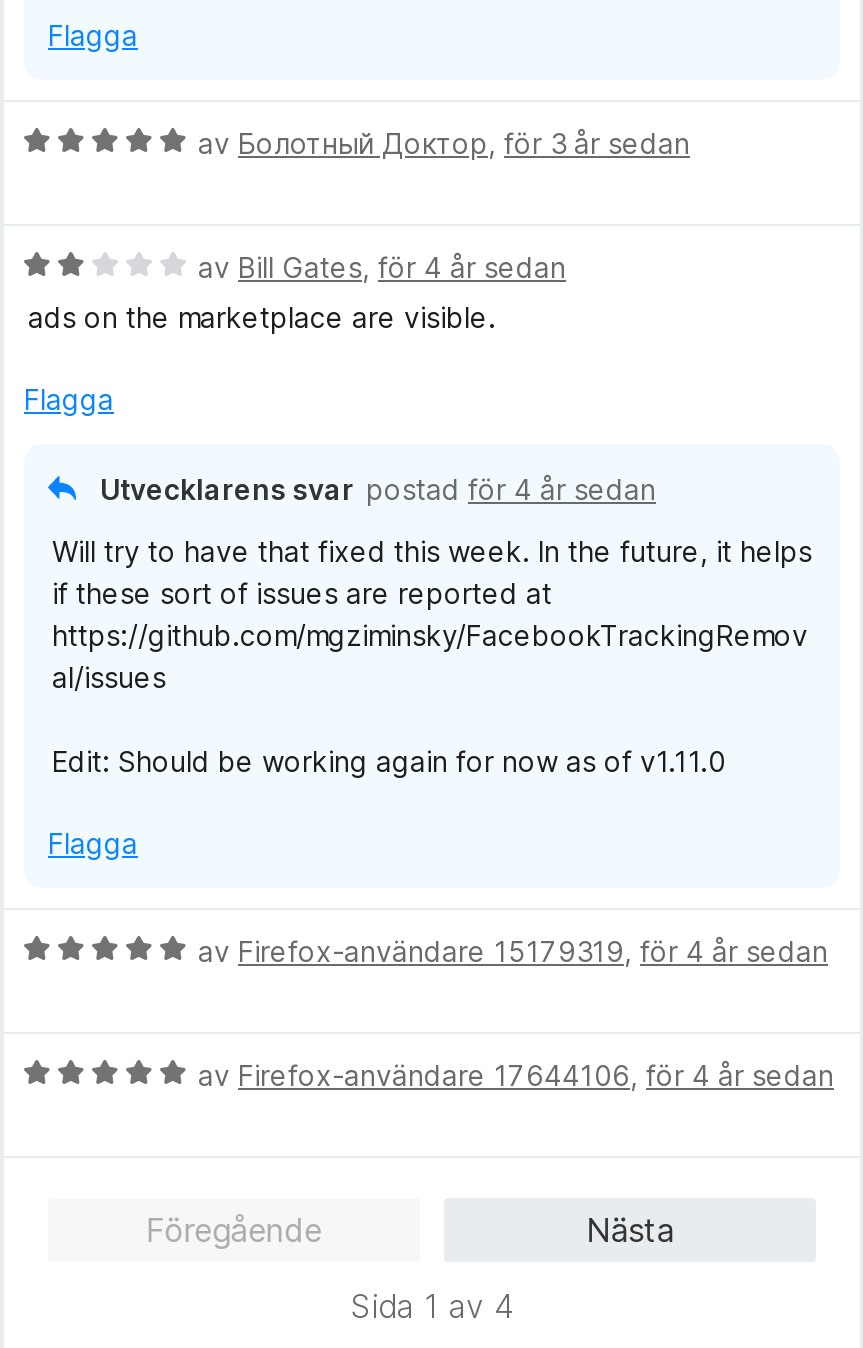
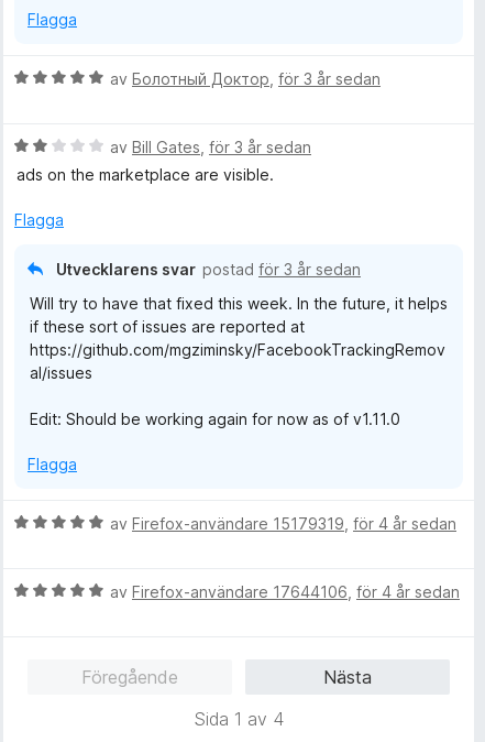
- av Bill Gates, för 4 år sedan
+ av Bill Gates, för 3 år sedan

- Utvecklarens svar postad för 4 år sedan
+ Utvecklarens svar postad för 3 år sedan
